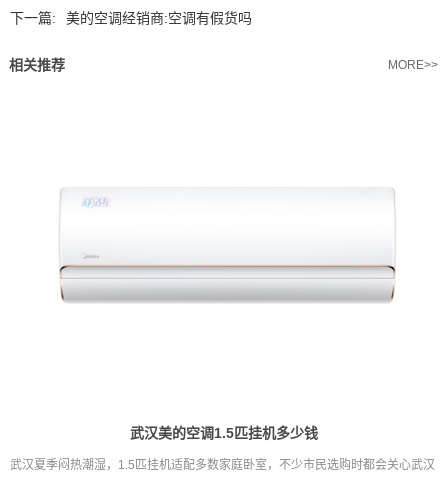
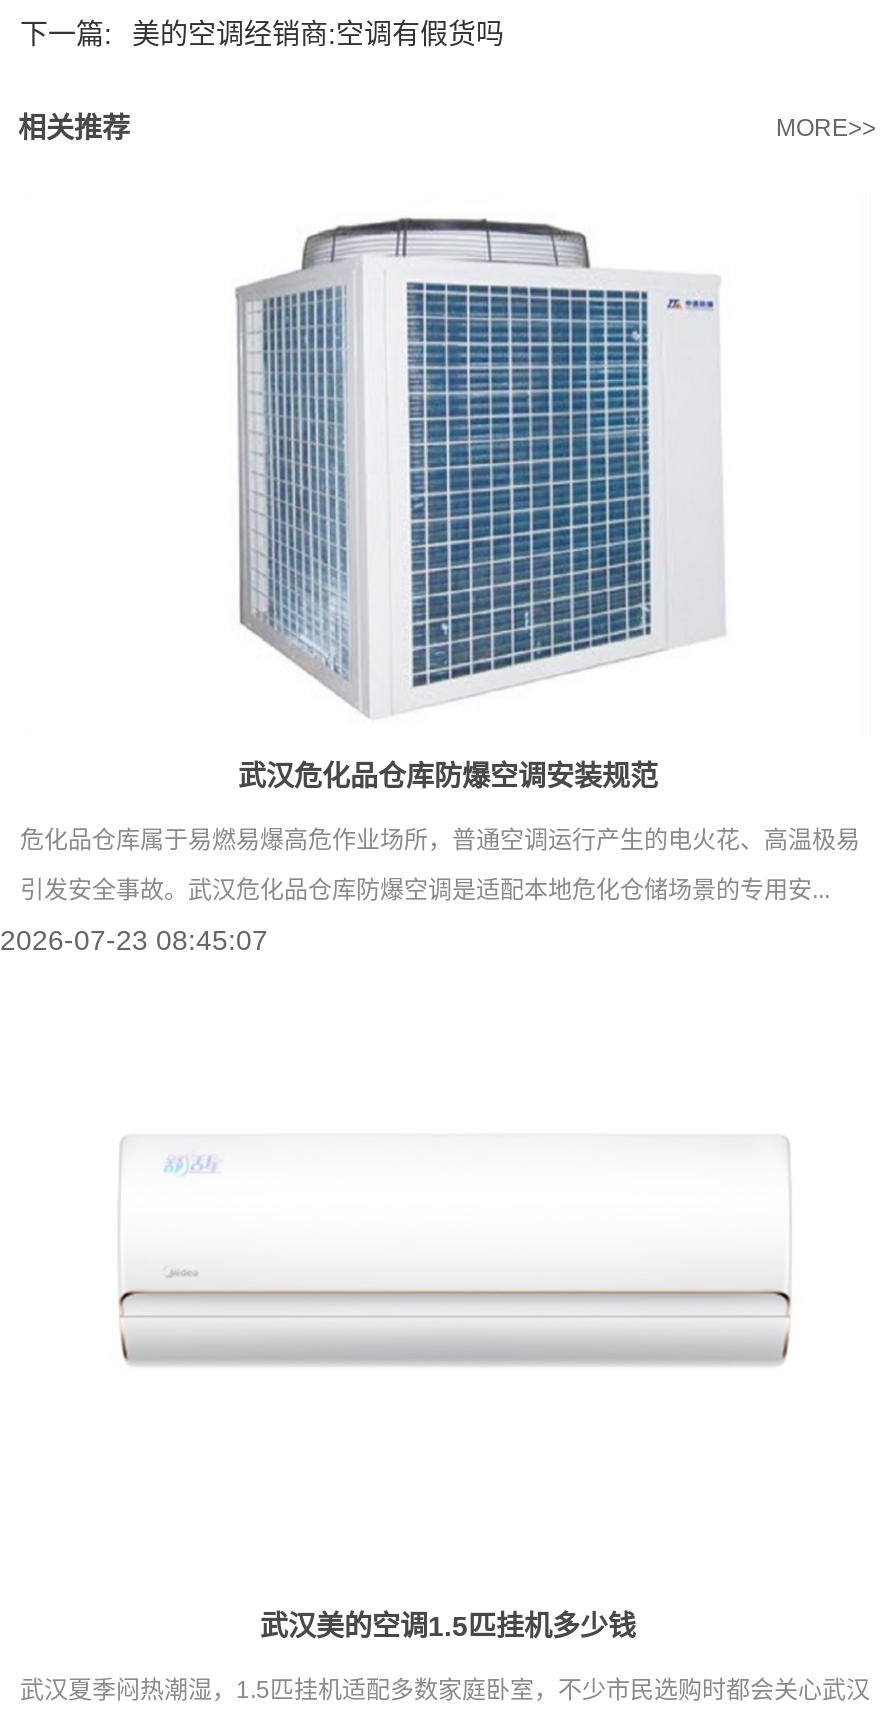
+ [image]
+ 武汉危化品仓库防爆空调安装规范
+ 危化品仓库属于易燃易爆高危作业场所，普通空调运行产生的电火花、高温极易
+ 引发安全事故。武汉危化品仓库防爆空调是适配本地危化仓储场景的专用安...
+ 2026-07-23 08:45:07
